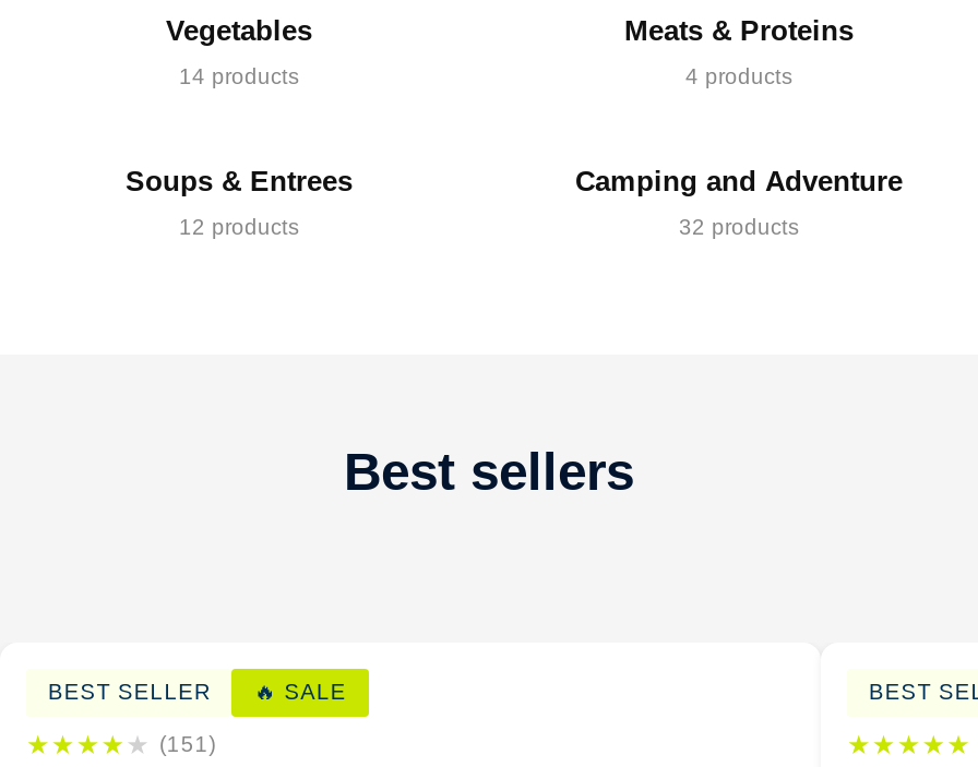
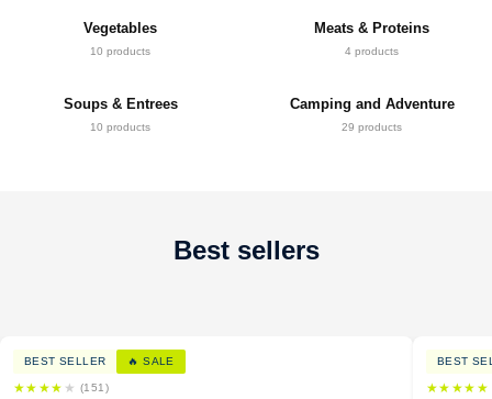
- 14 products
+ 10 products

- 12 products
+ 10 products

- 32 products
+ 29 products
